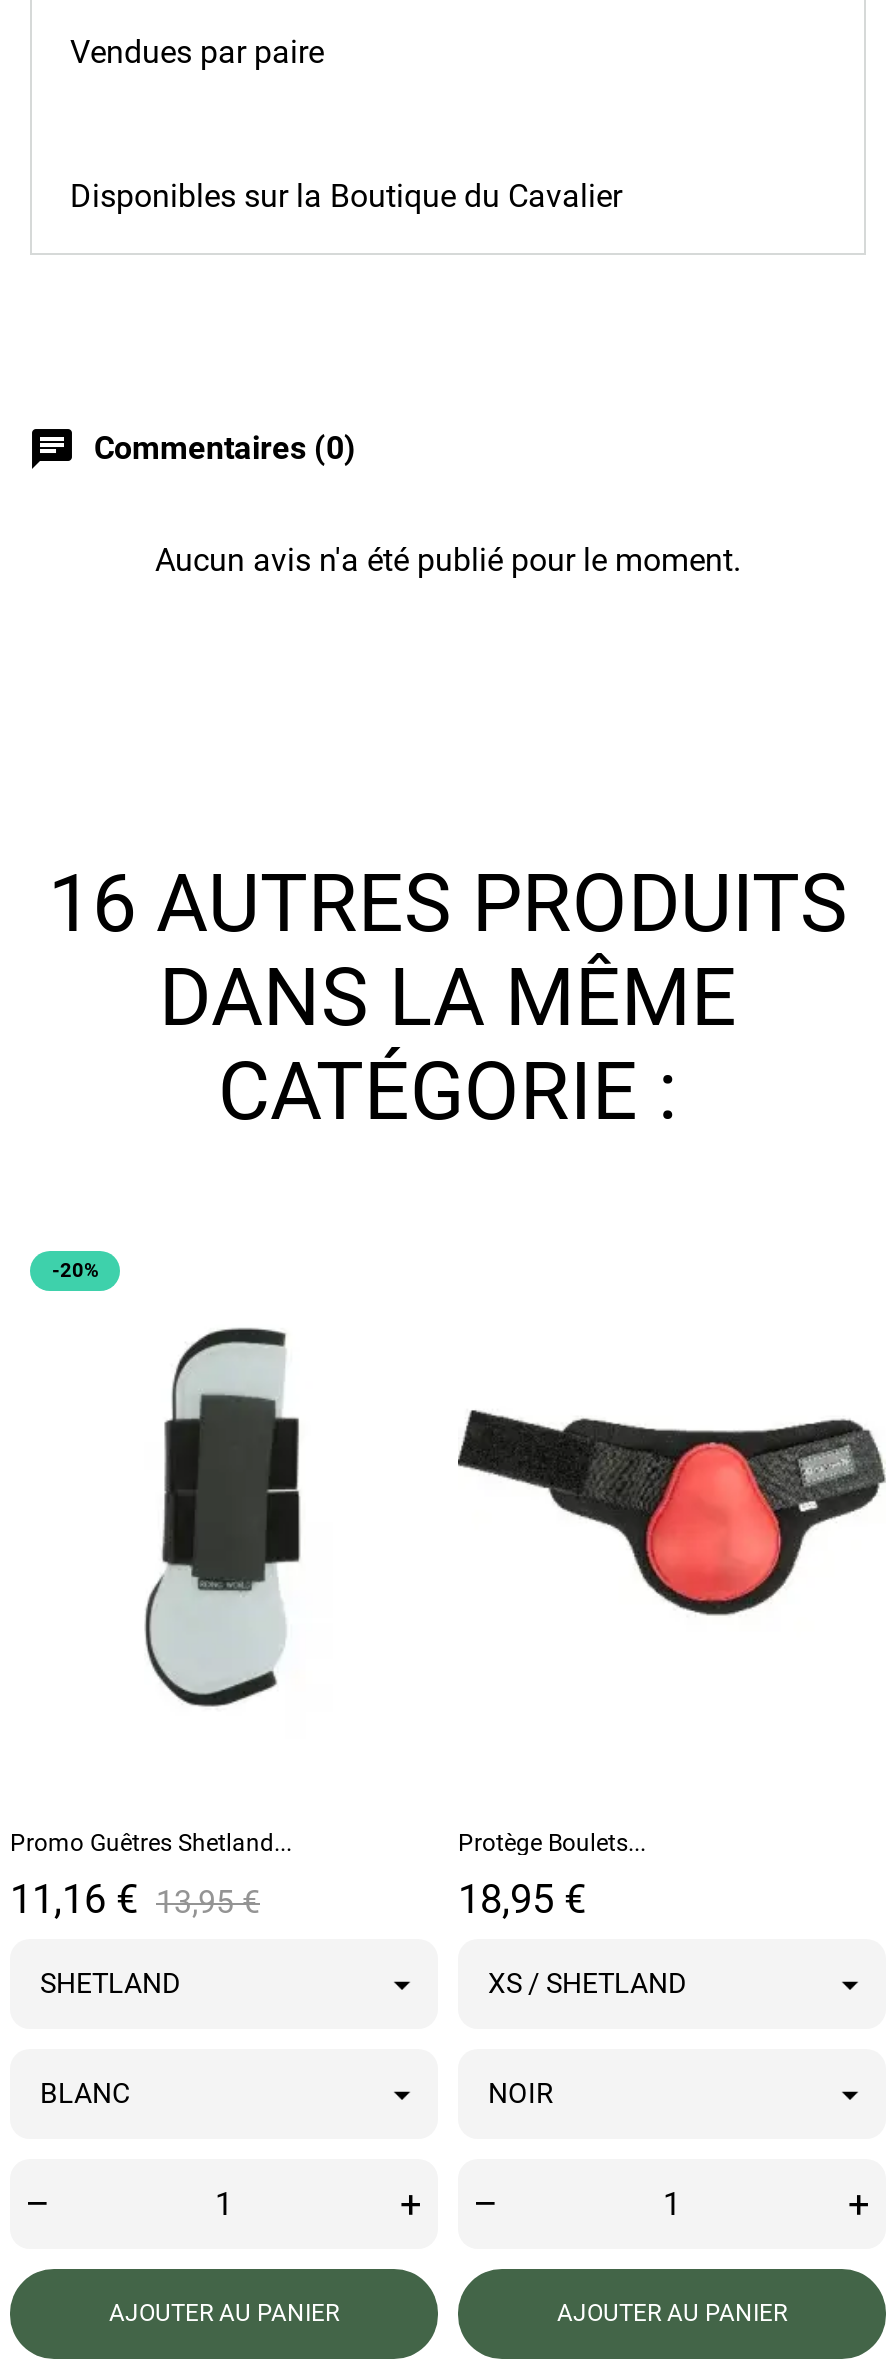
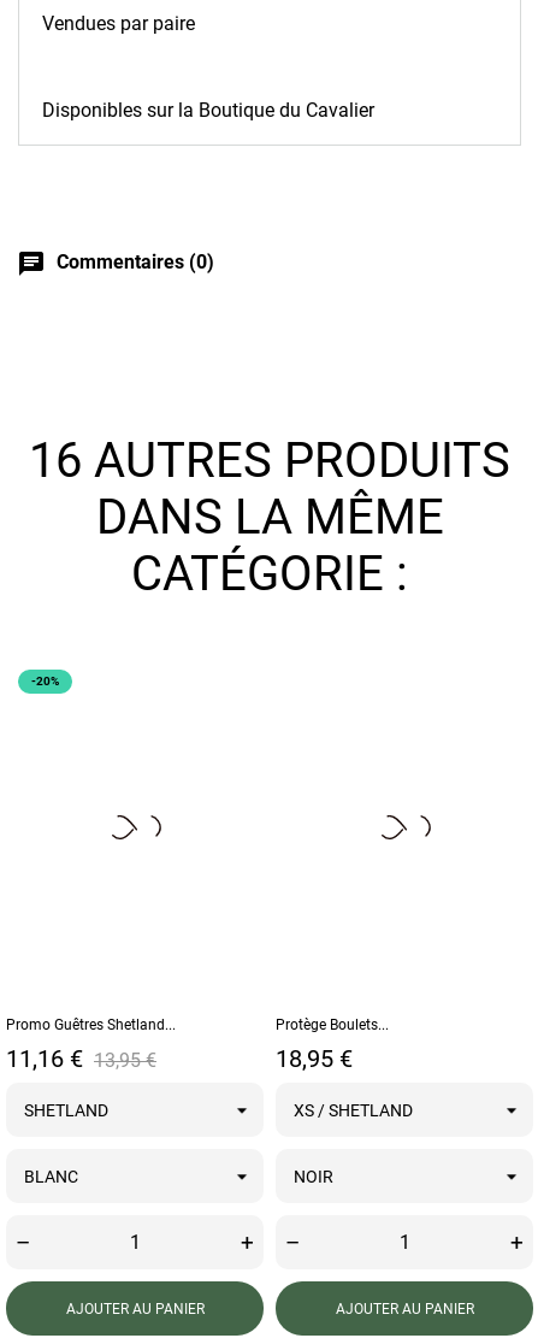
- Aucun avis n'a été publié pour le moment.

- [image]

- [image]
